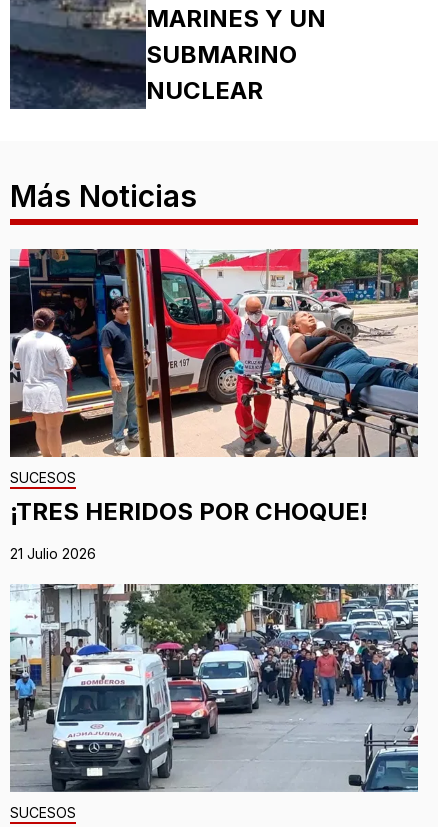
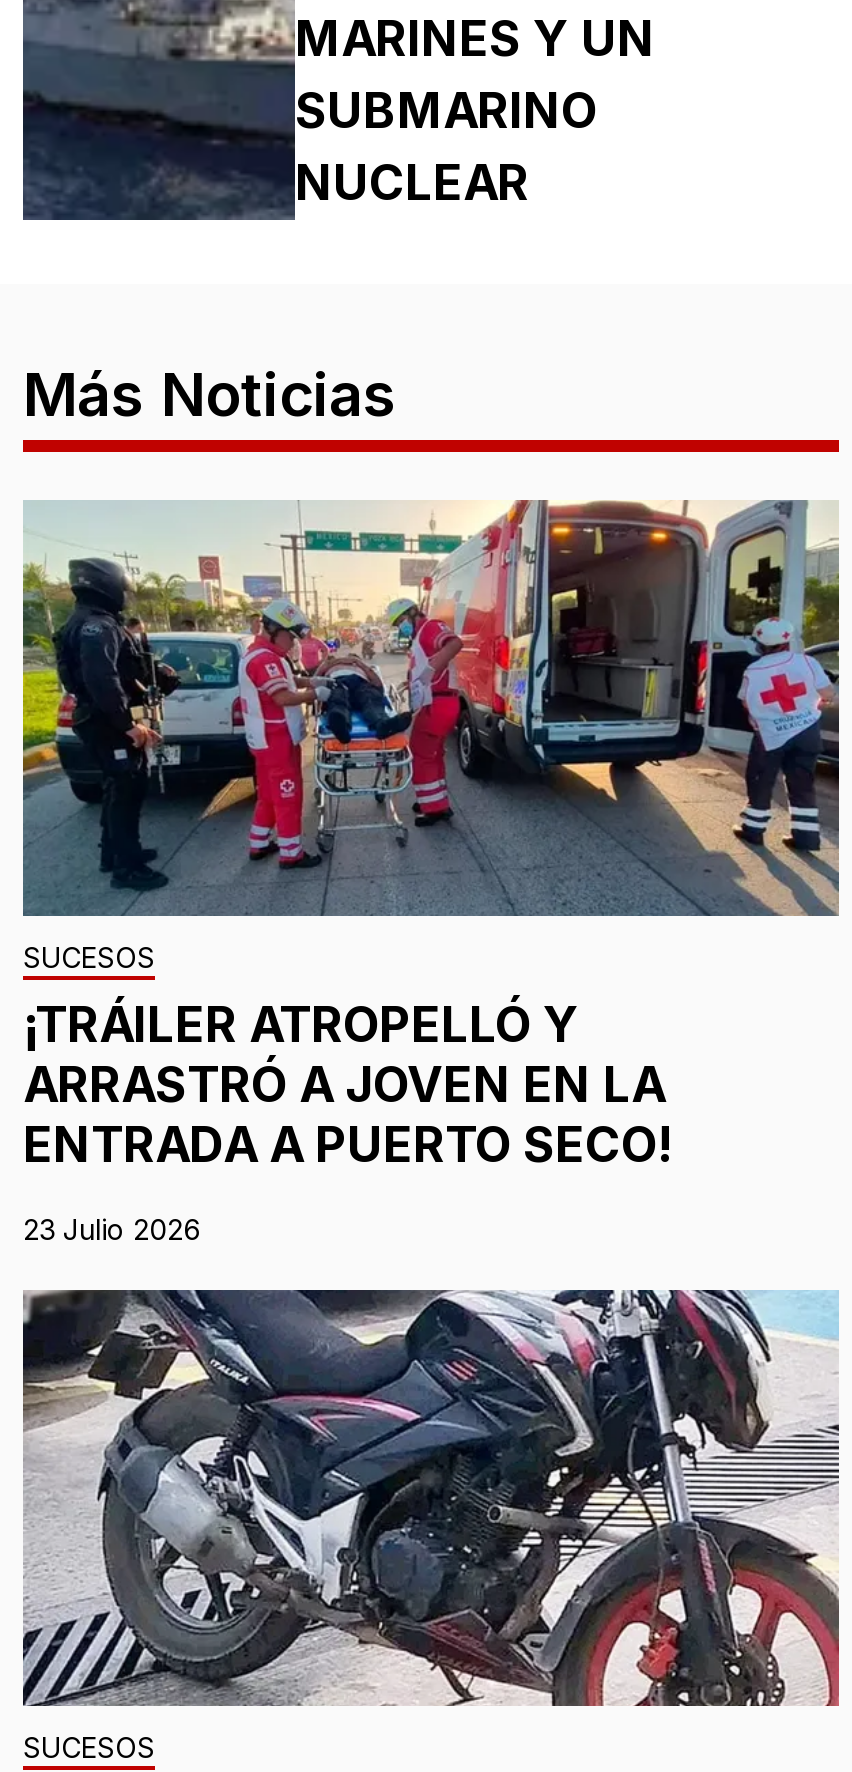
- [image]
- ¡TRES HERIDOS POR CHOQUE!
+ [image]
+ ¡TRÁILER ATROPELLÓ Y
+ ARRASTRÓ A JOVEN EN LA
+ ENTRADA A PUERTO SECO!

- 21 Julio 2026
+ 23 Julio 2026

- [image]
+ [image]
